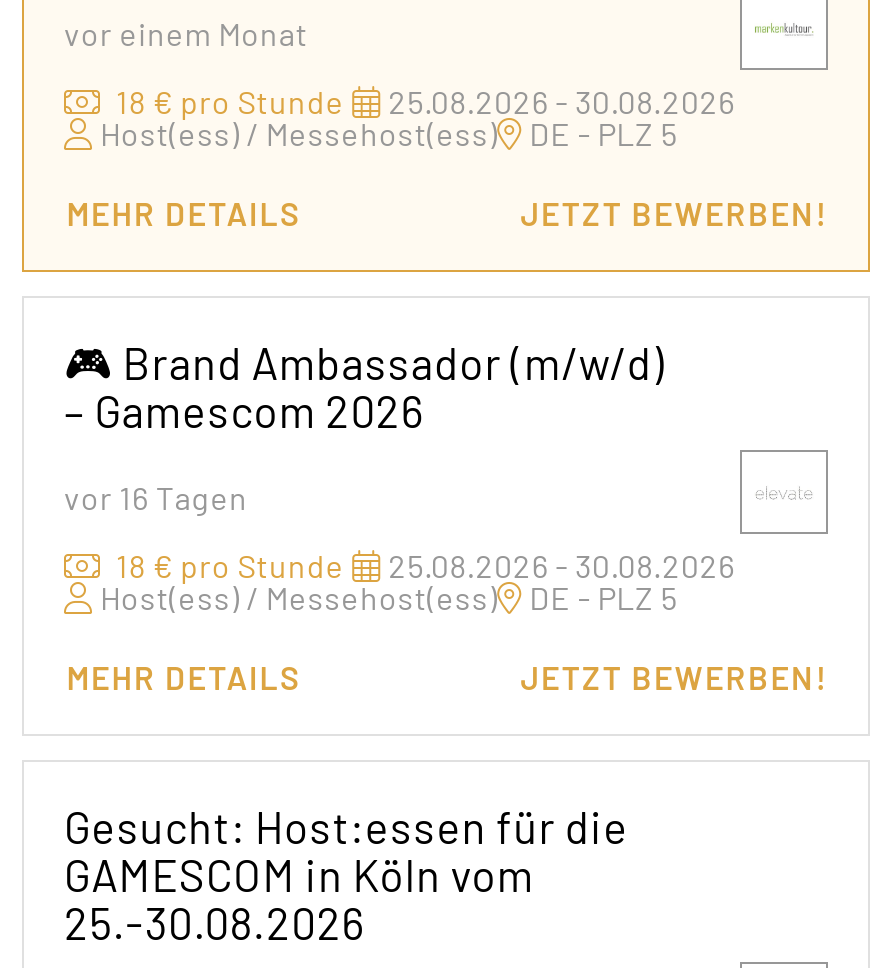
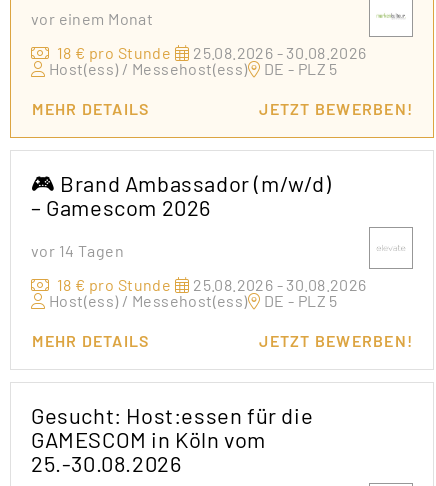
- vor 16 Tagen
+ vor 14 Tagen
